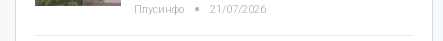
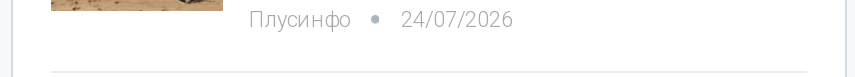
- Плусинфо 21/07/2026
+ Плусинфо 24/07/2026
